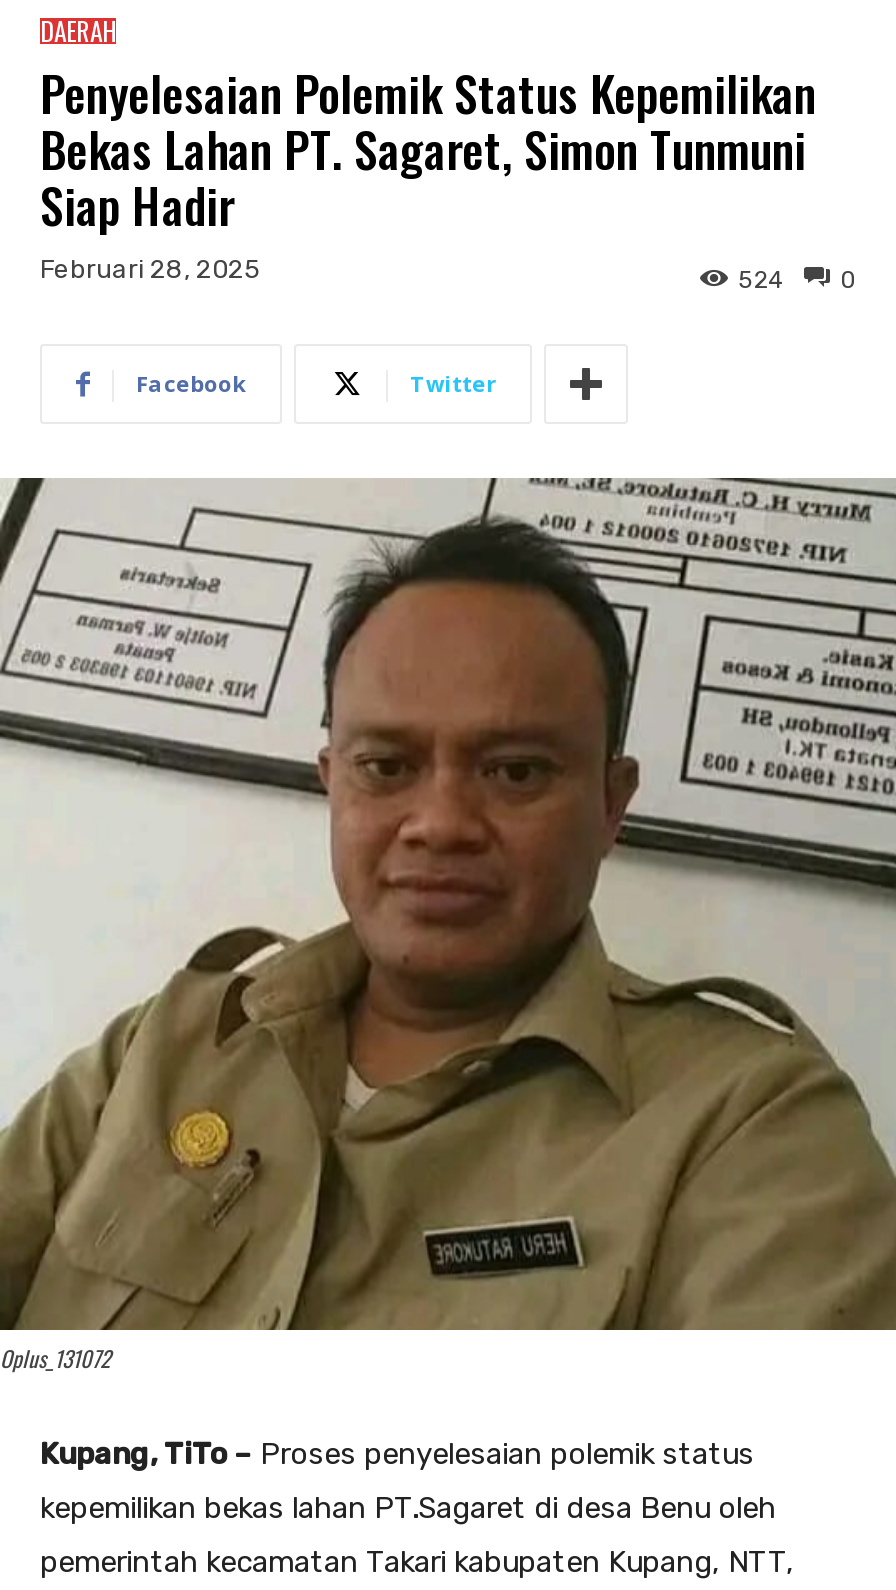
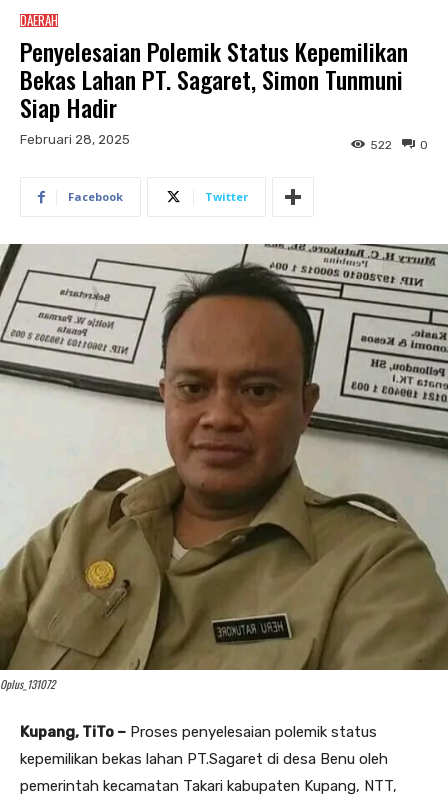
- 524 0
+ 522 0
